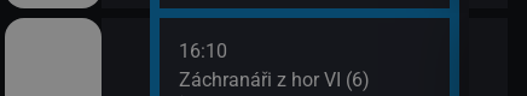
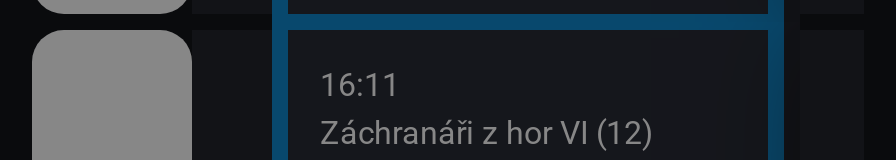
- 16:10
- Záchranáři z hor VI (6)
+ 16:11
+ Záchranáři z hor VI (12)
